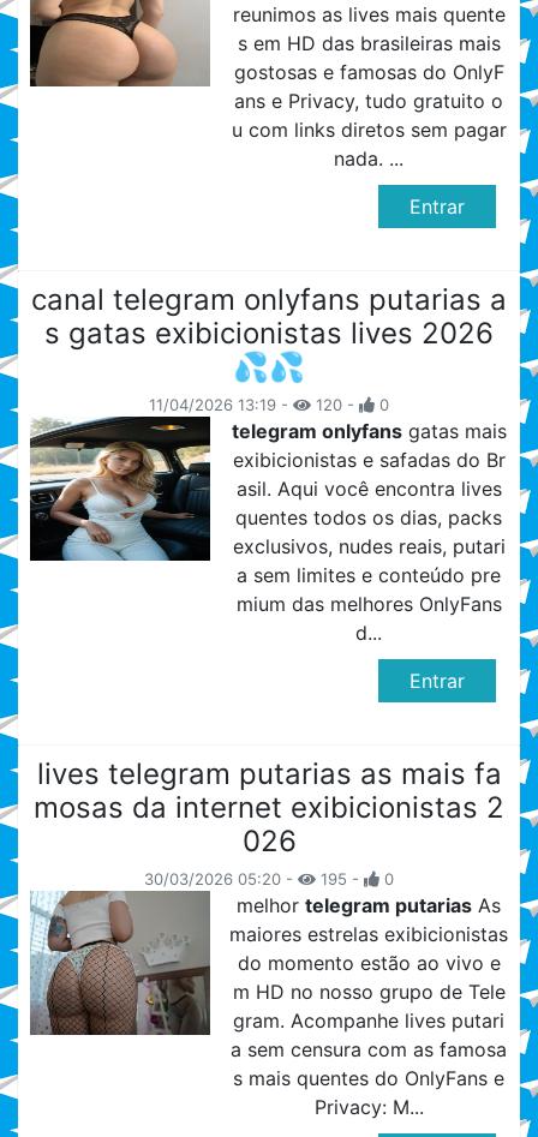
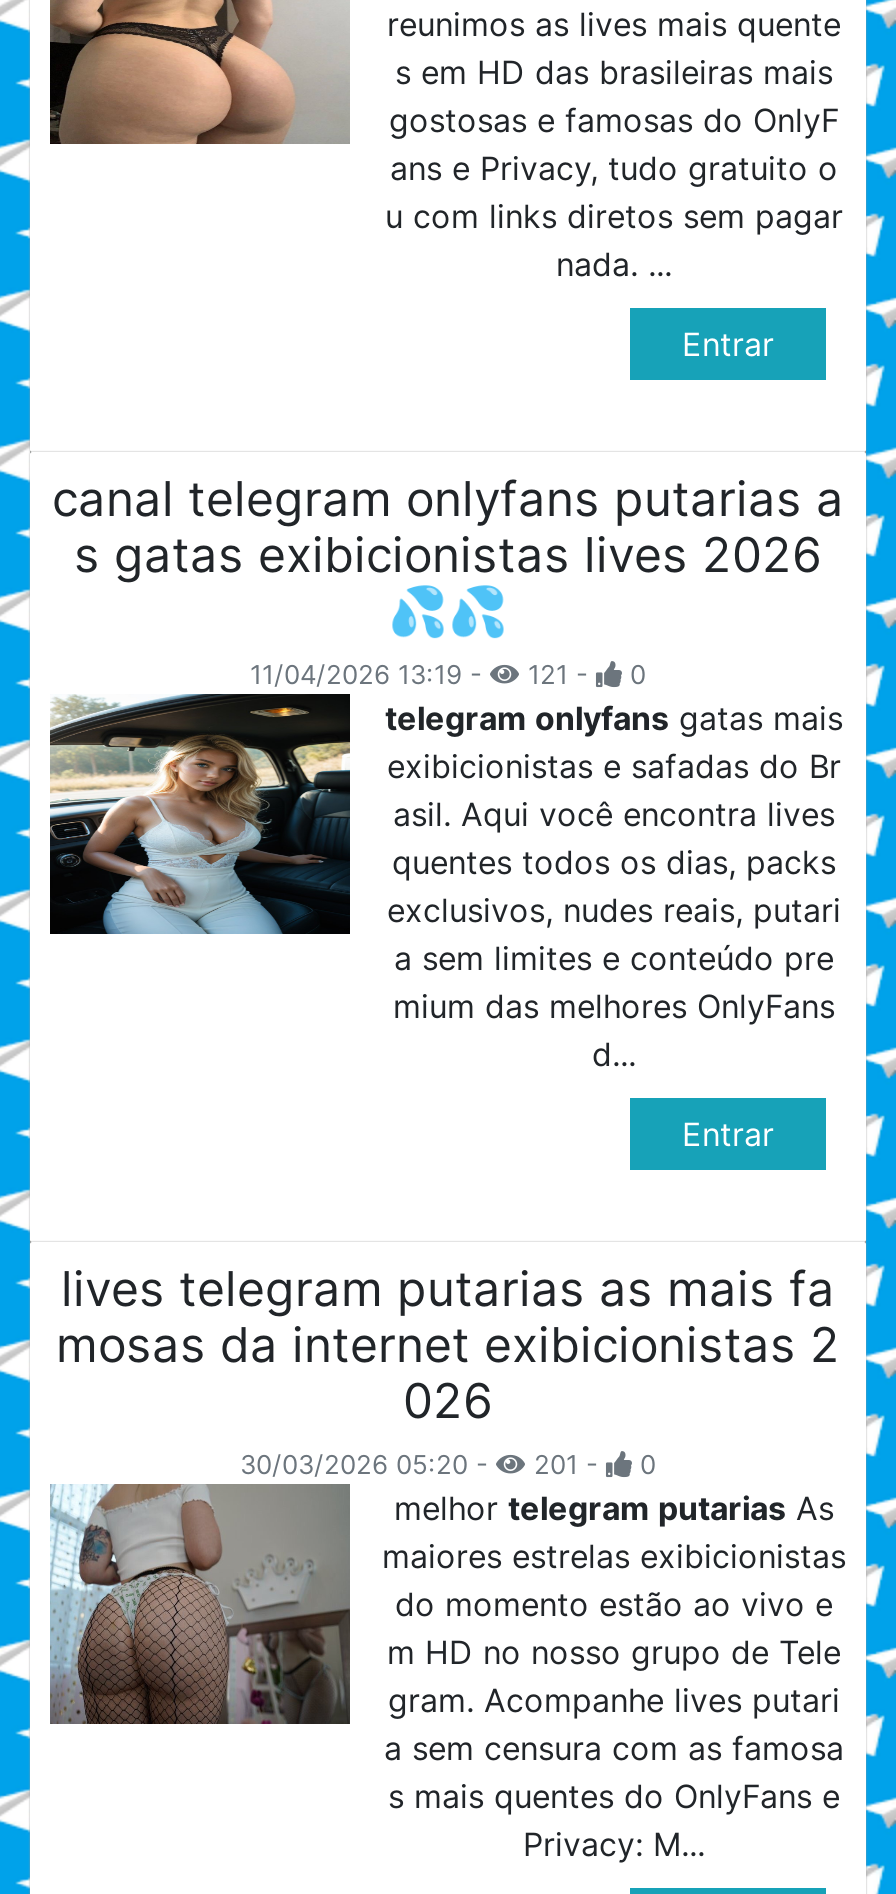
- 11/04/2026 13:19 - 120 - 0
+ 11/04/2026 13:19 - 121 - 0

- 30/03/2026 05:20 - 195 - 0
+ 30/03/2026 05:20 - 201 - 0
